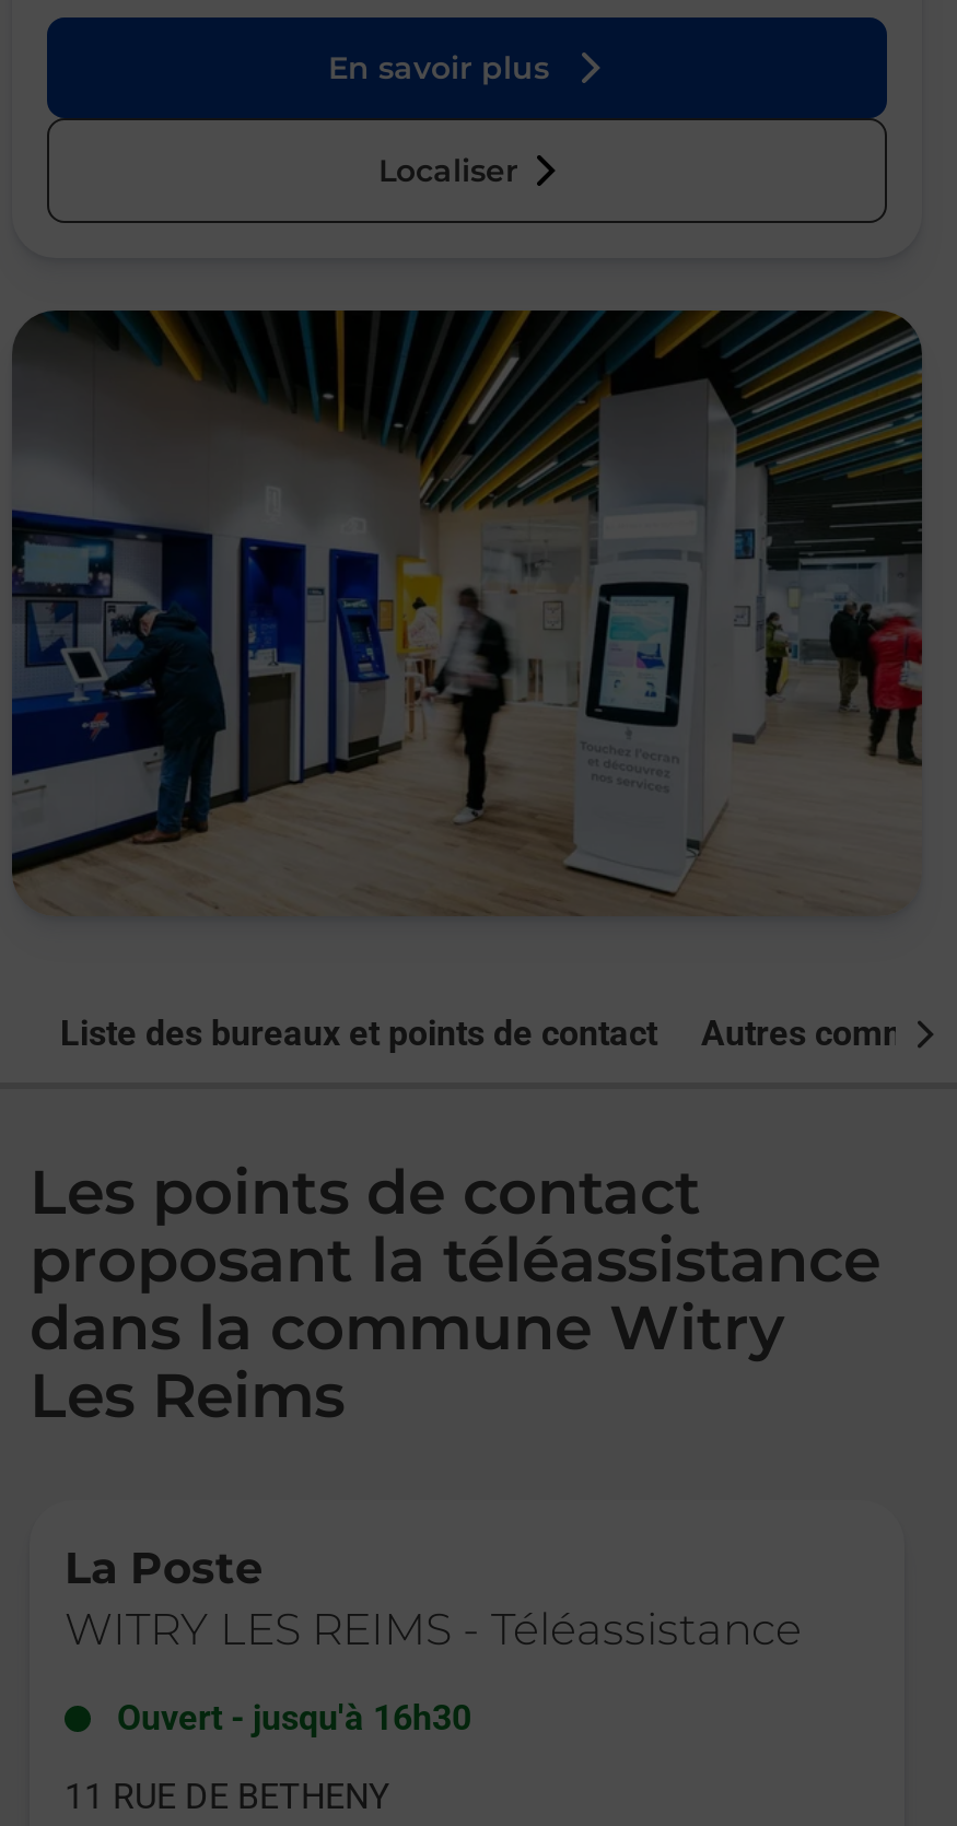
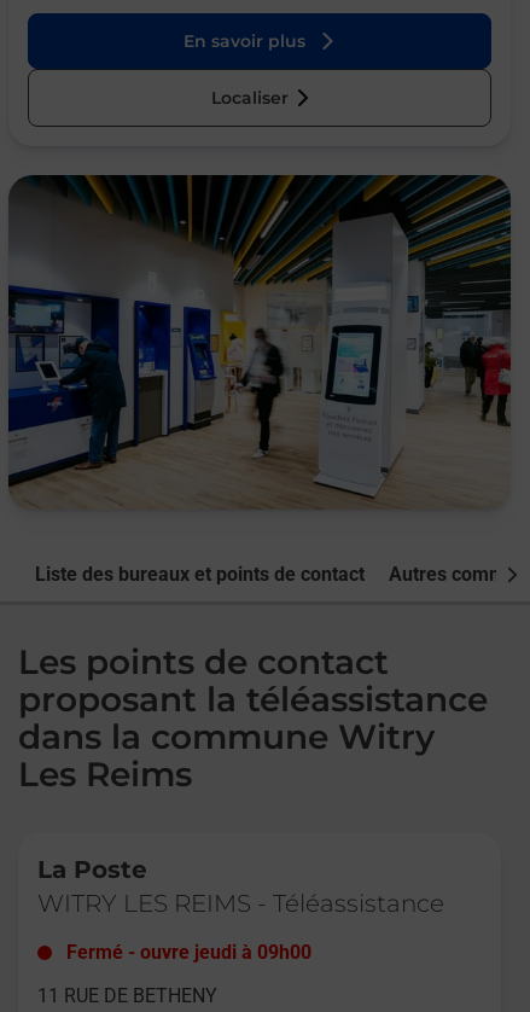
- Ouvert - jusqu'à 16h30
+ Fermé - ouvre jeudi à 09h00
